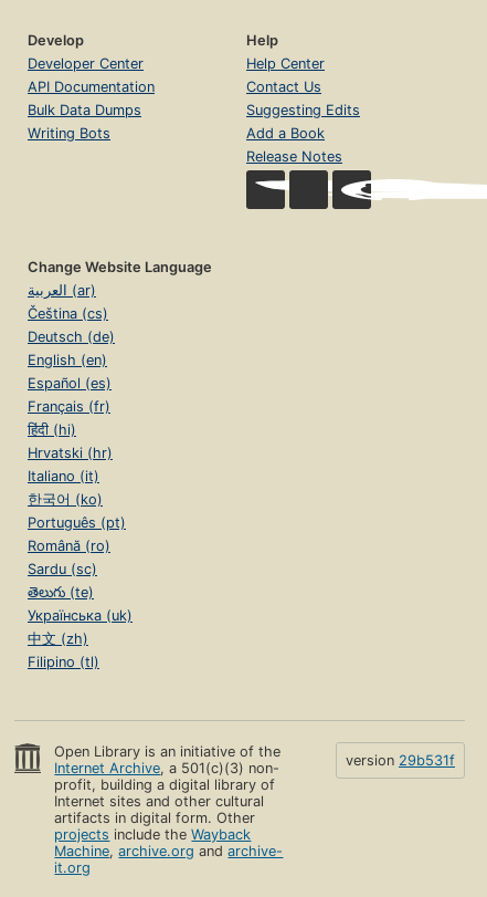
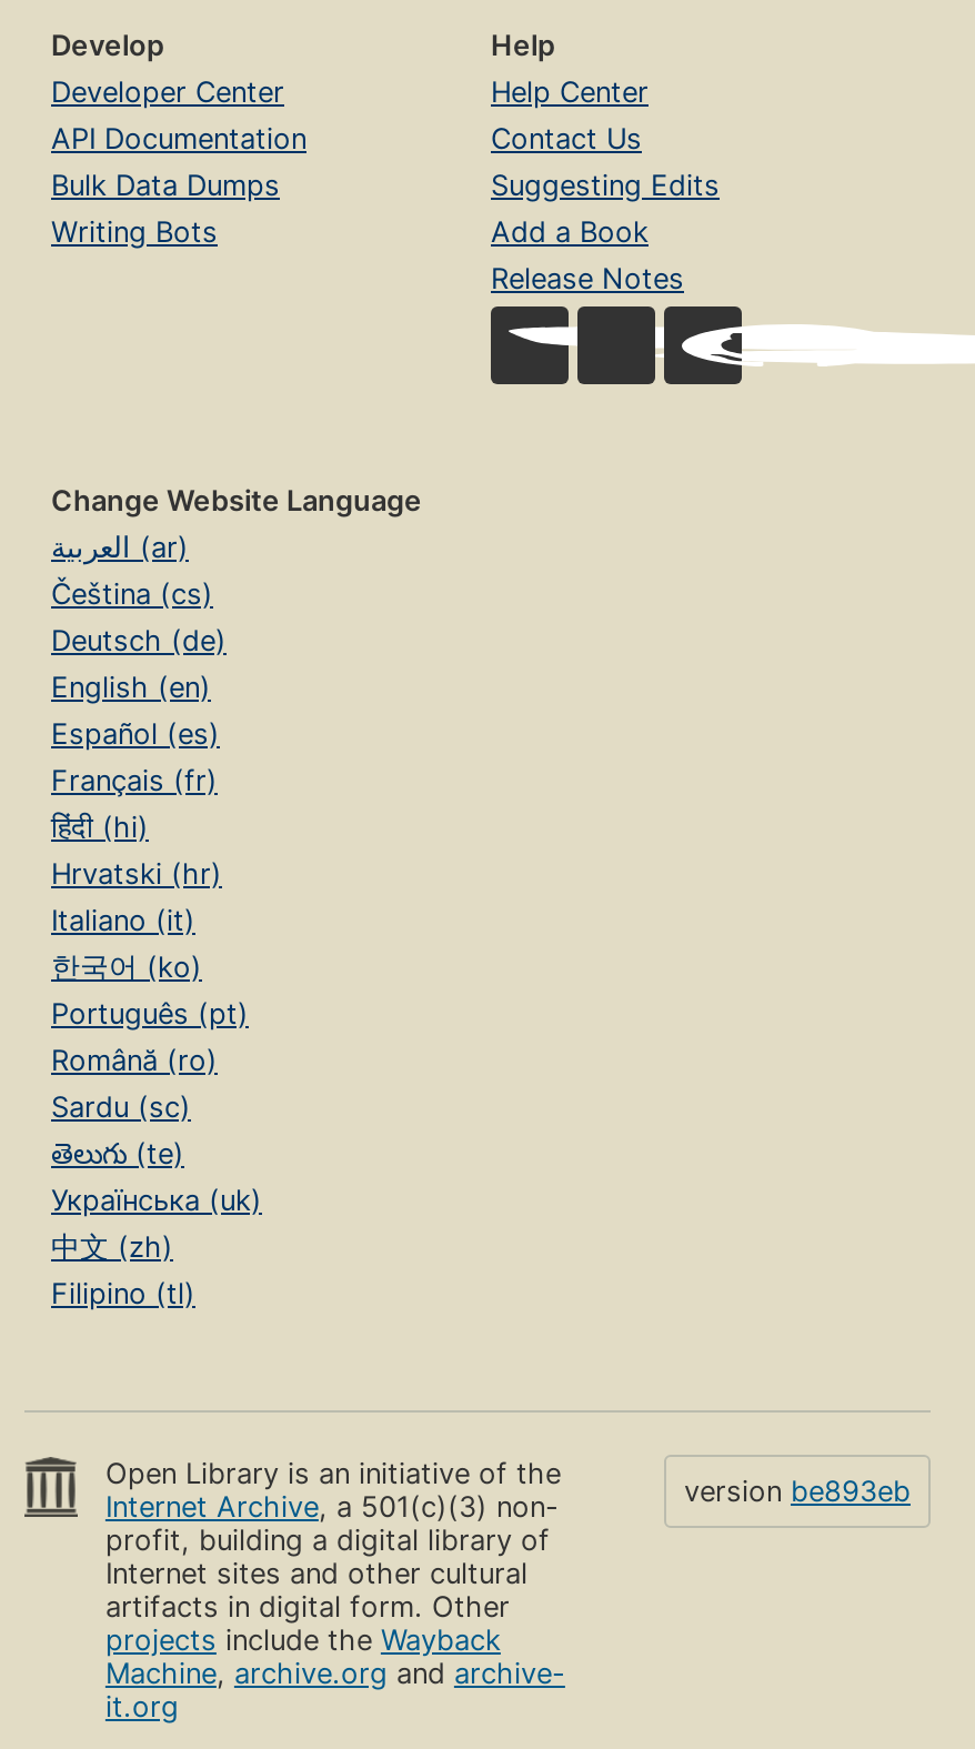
- version 29b531f
+ version be893eb
